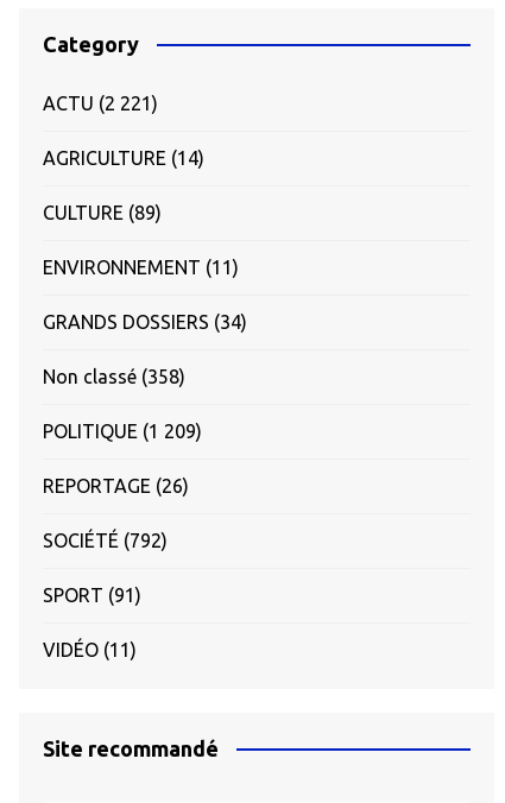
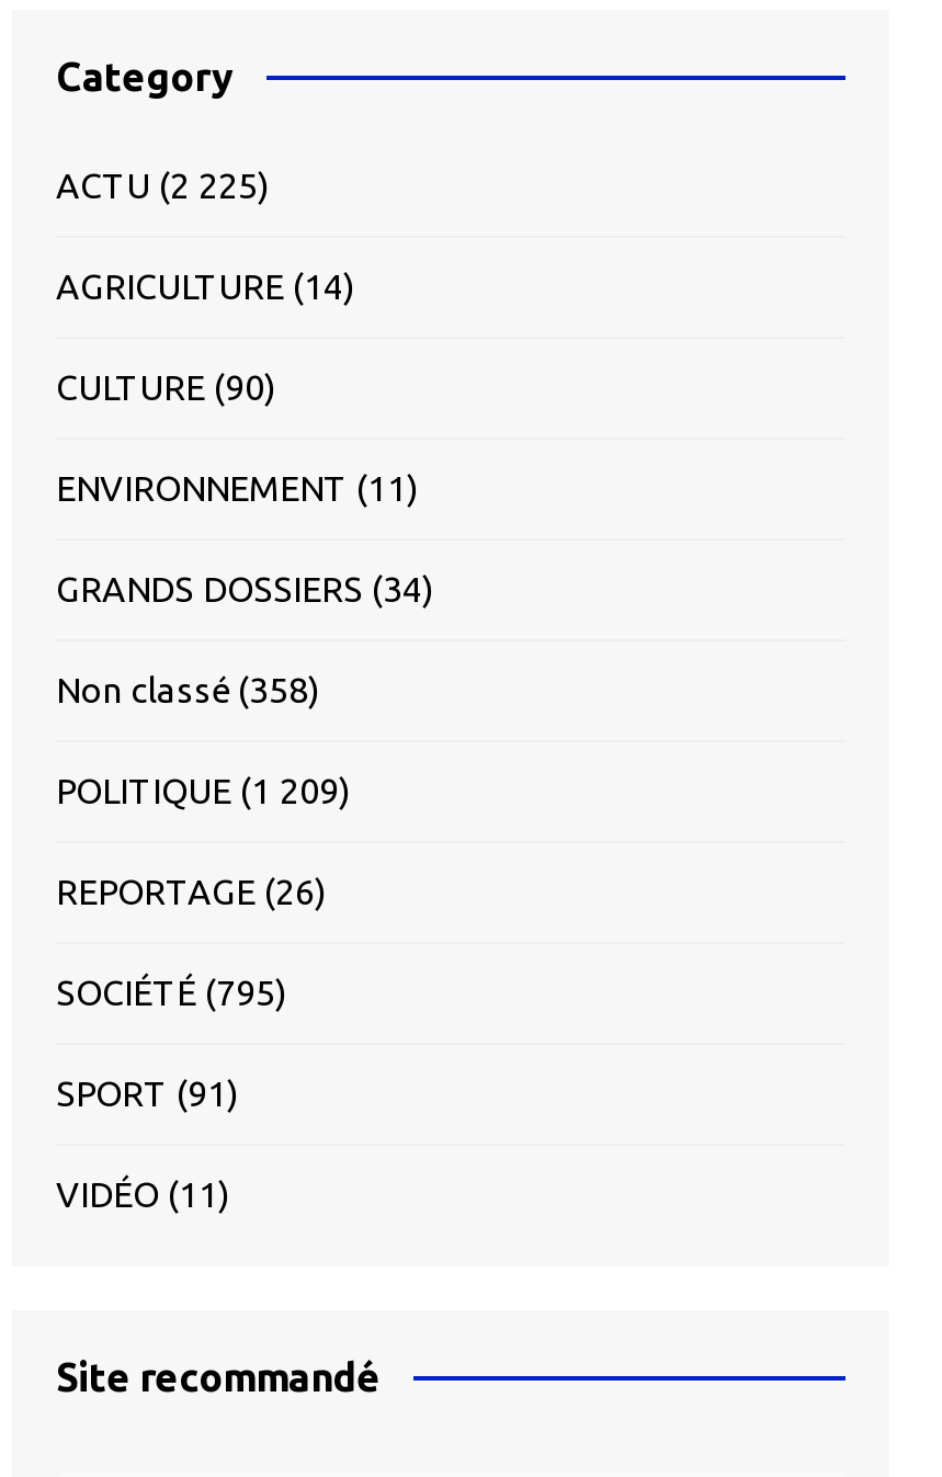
- ACTU (2 221)
+ ACTU (2 225)

- CULTURE (89)
+ CULTURE (90)

- SOCIÉTÉ (792)
+ SOCIÉTÉ (795)
